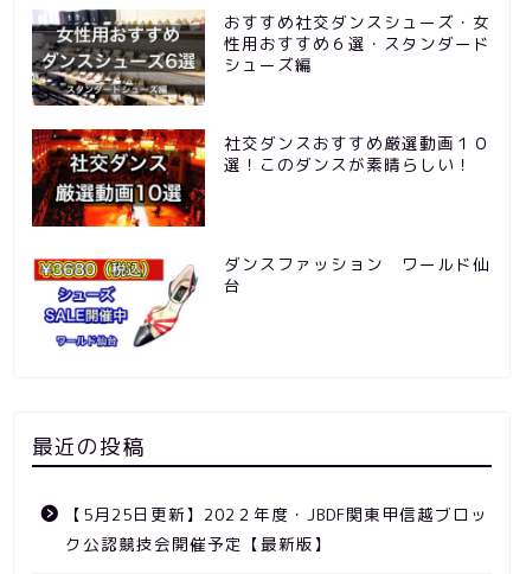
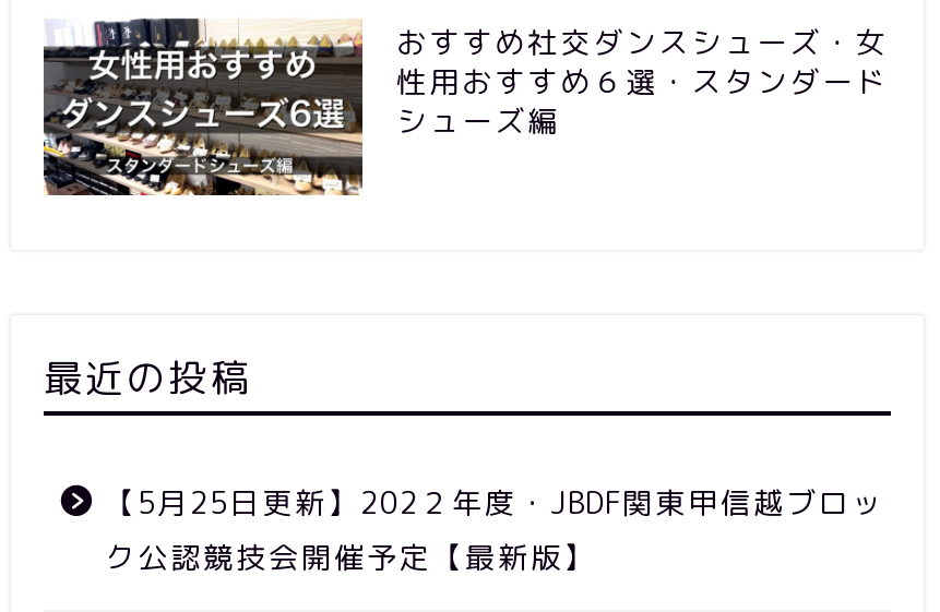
- [image]
- 社交ダンスおすすめ厳選動画１０
- 選！このダンスが素晴らしい！

- [image]
- ダンスファッション ワールド仙
- 台
